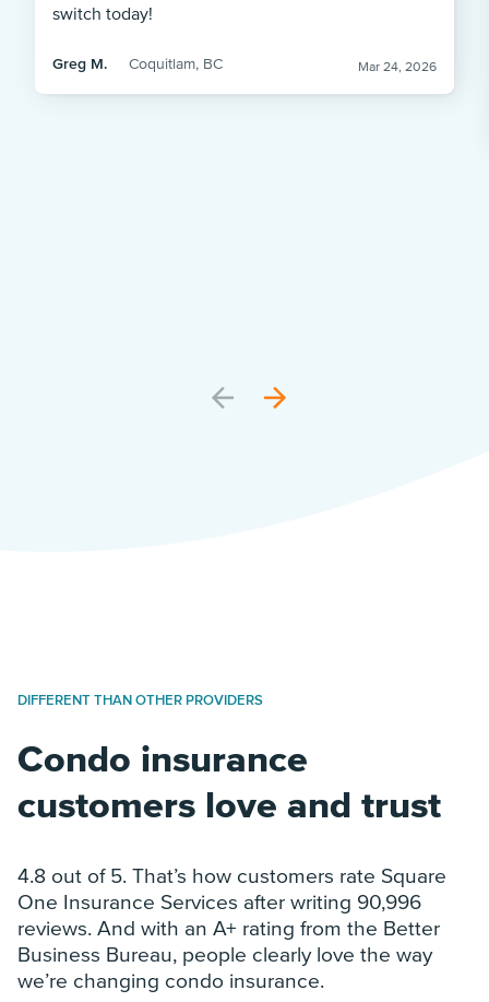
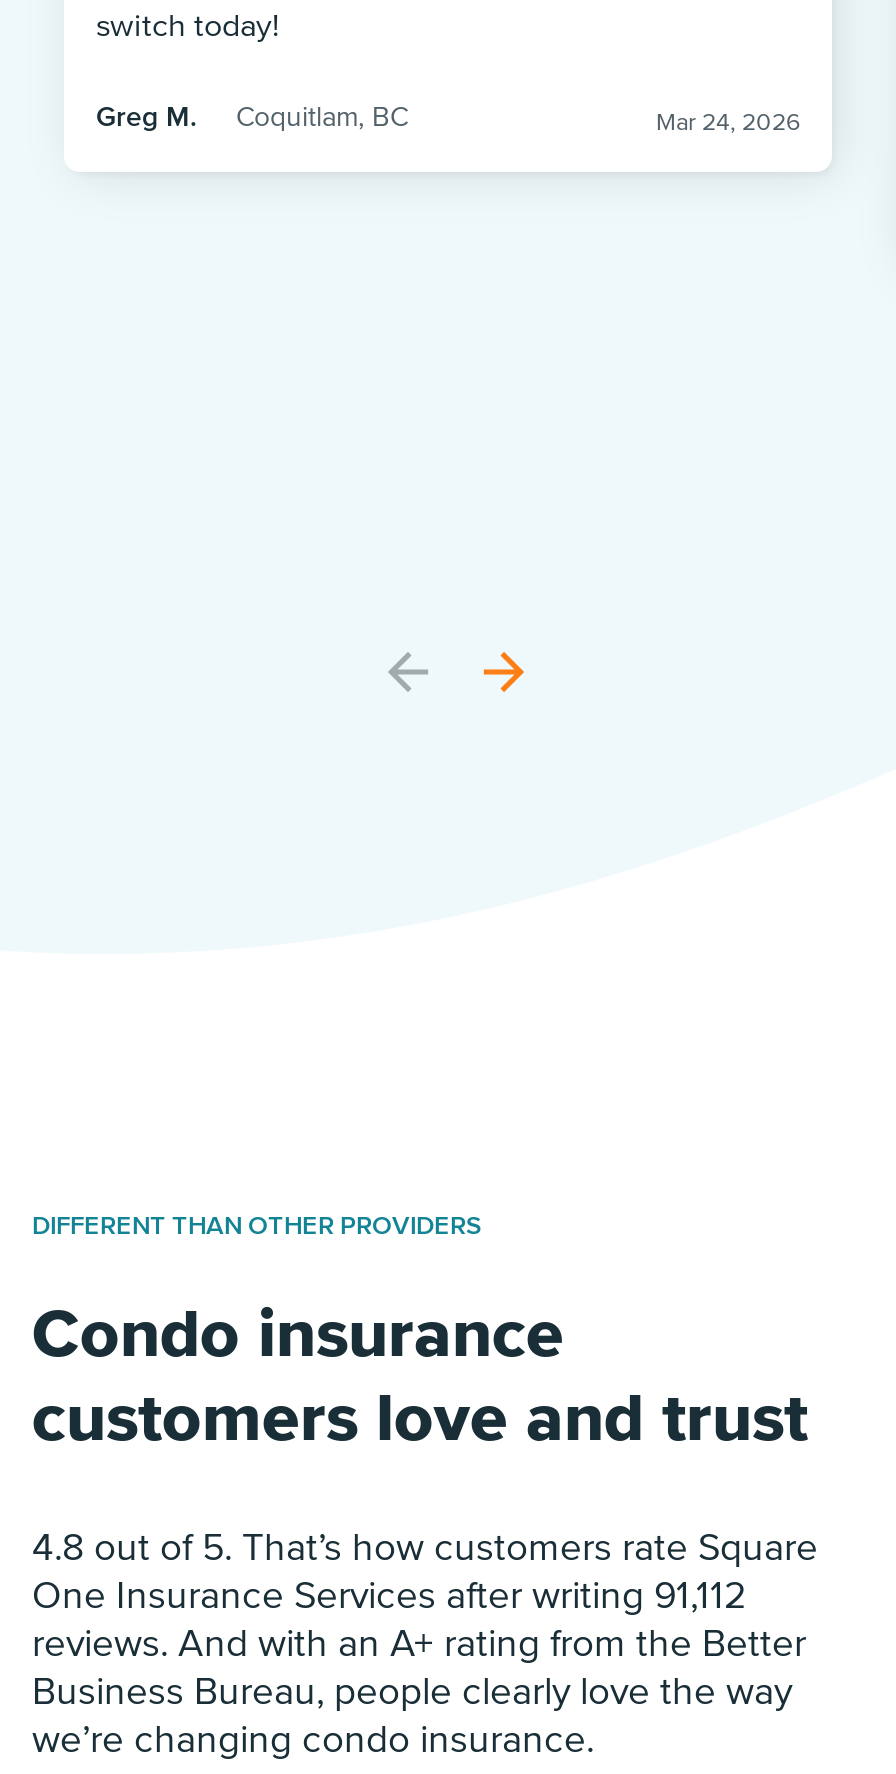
- One Insurance Services after writing 90,996
+ One Insurance Services after writing 91,112
